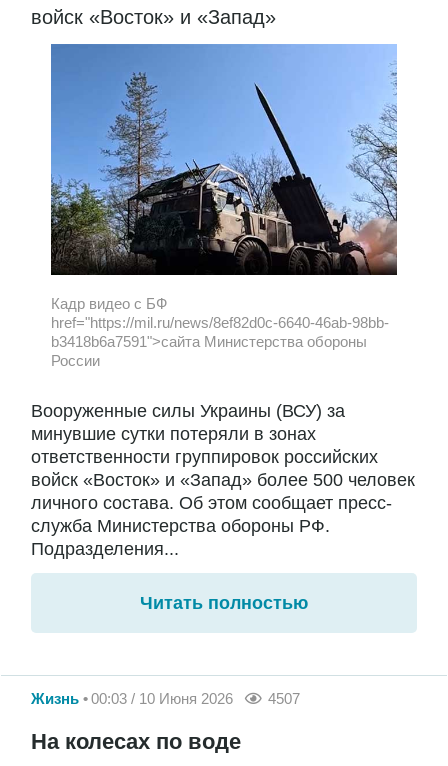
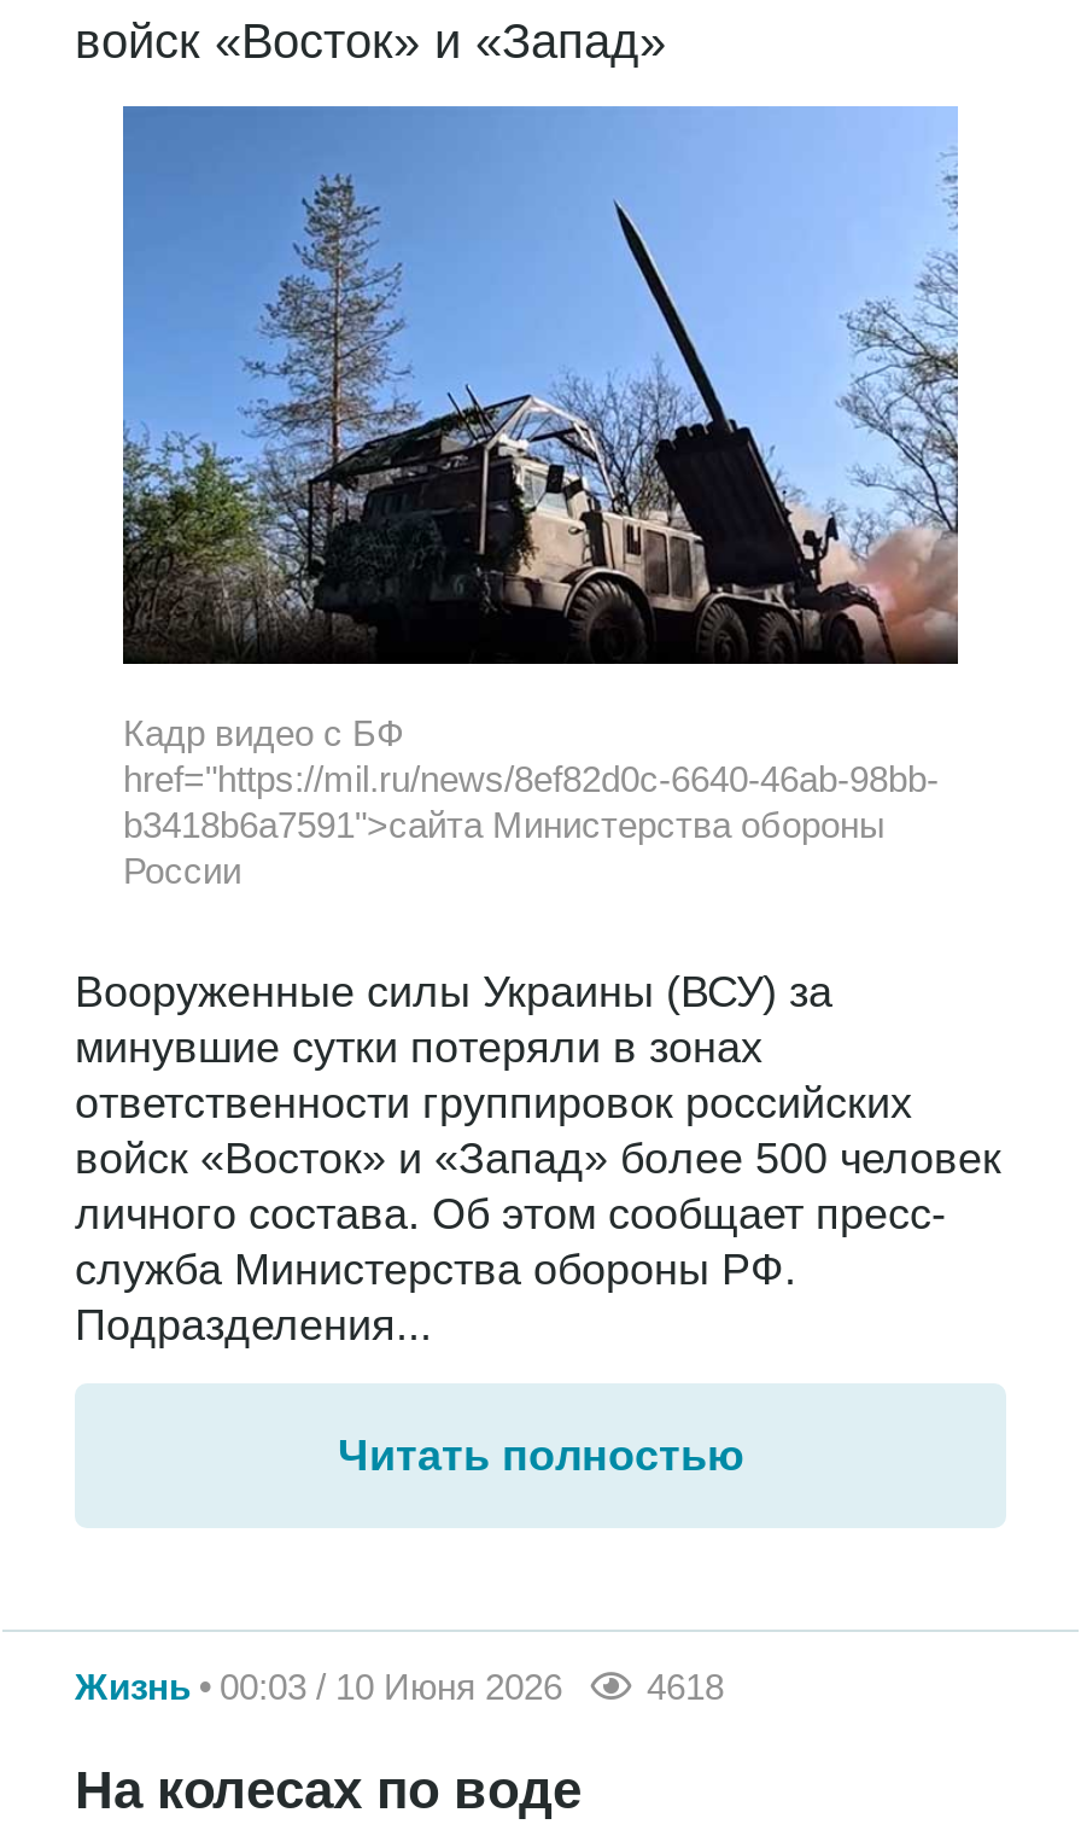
- 4507
+ 4618
